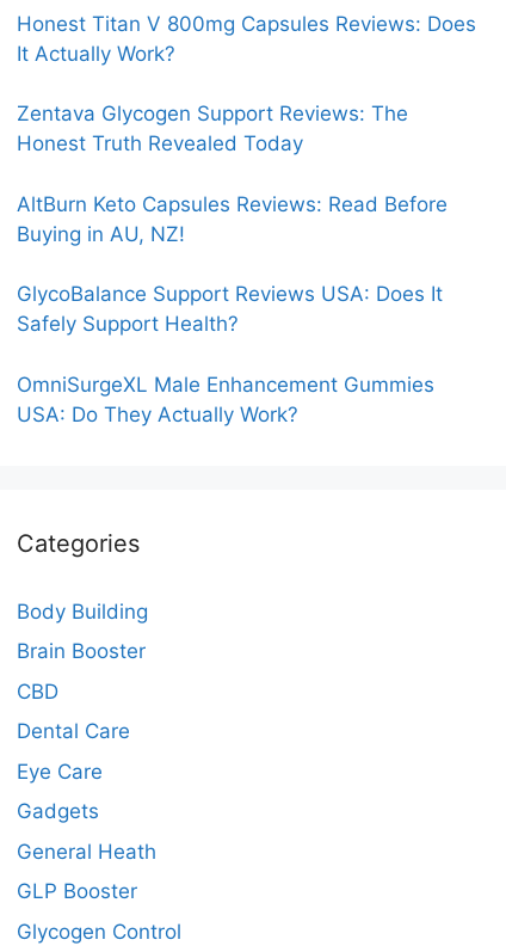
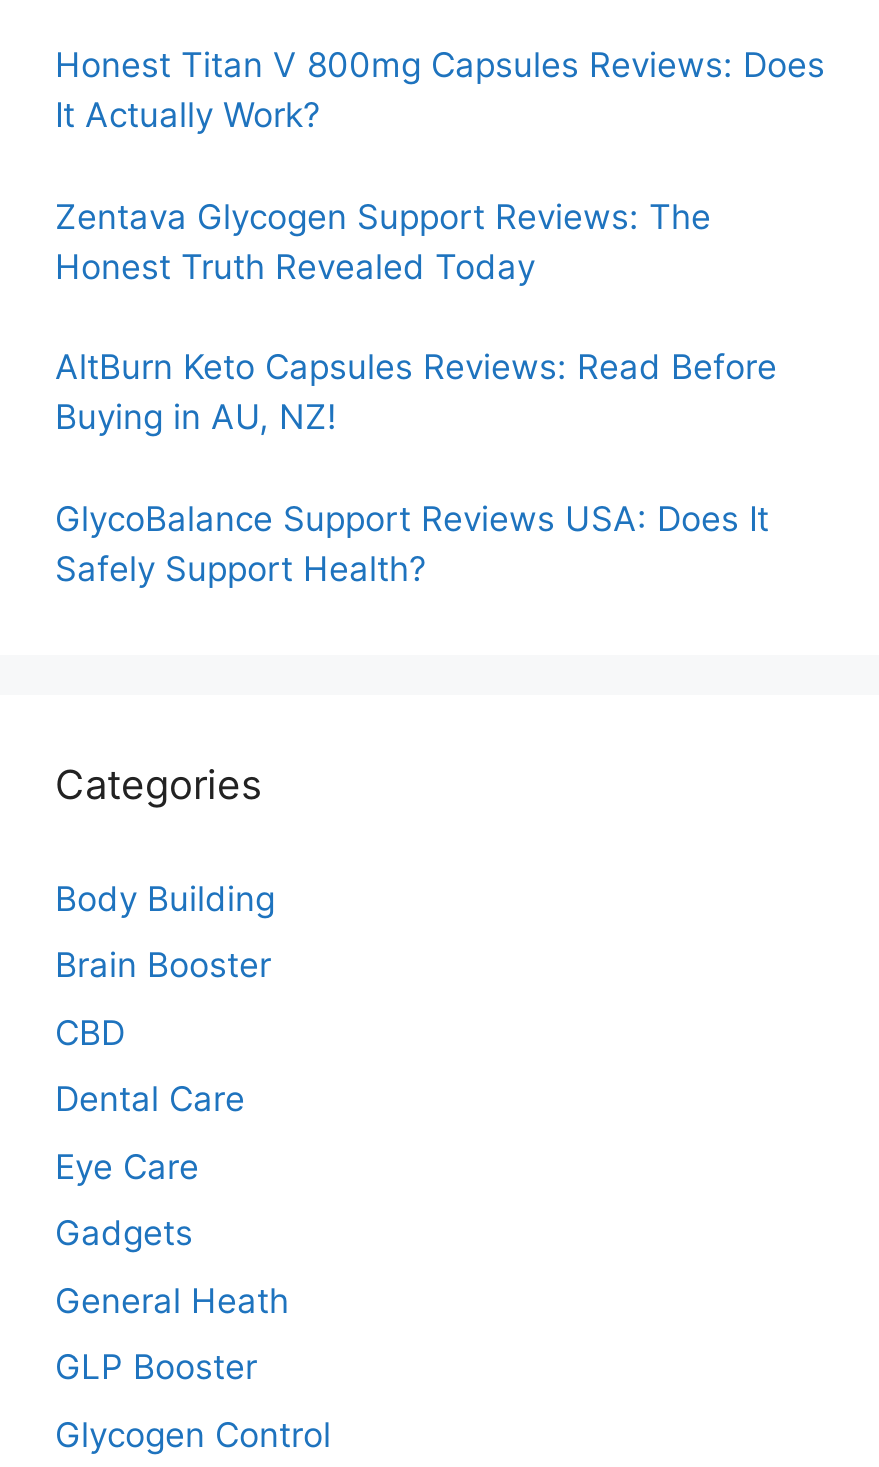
- OmniSurgeXL Male Enhancement Gummies
- USA: Do They Actually Work?
